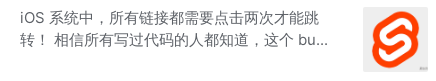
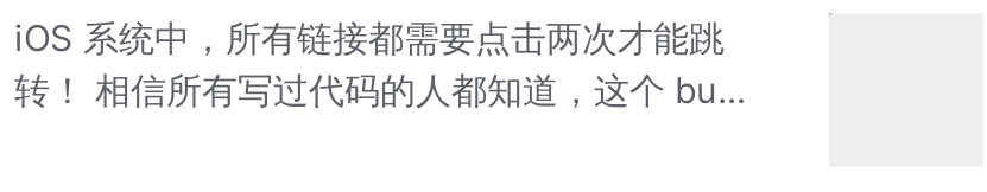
- [image]
